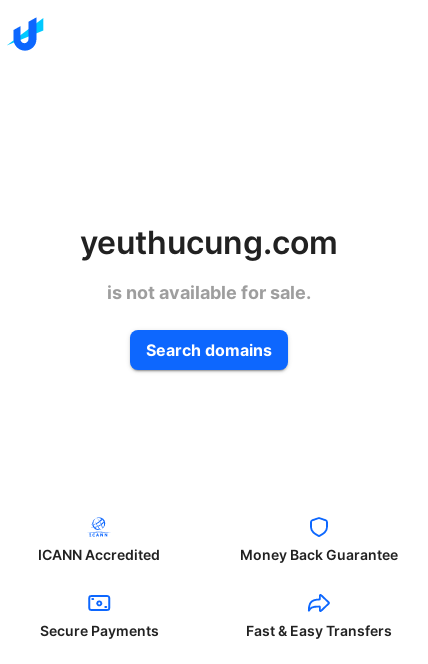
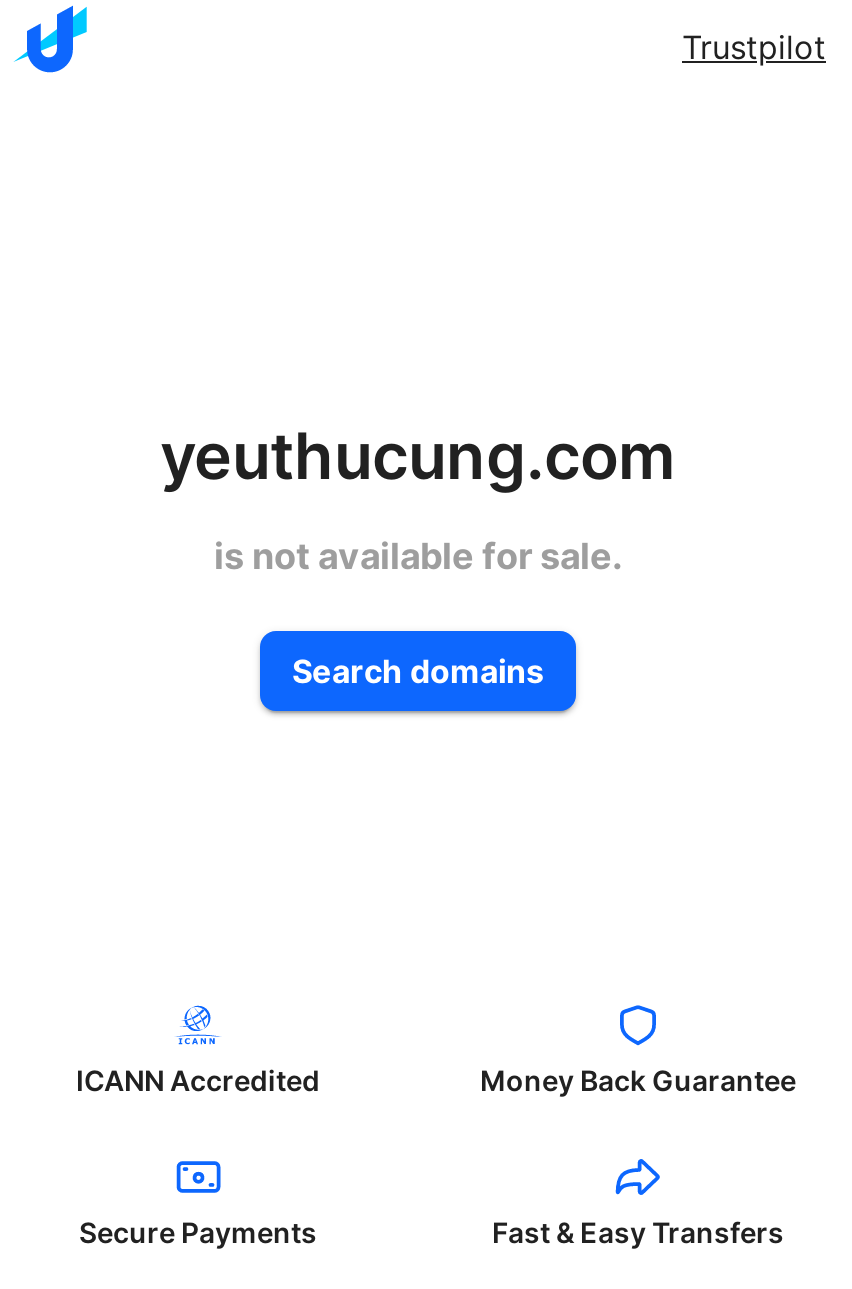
+ Trustpilot
